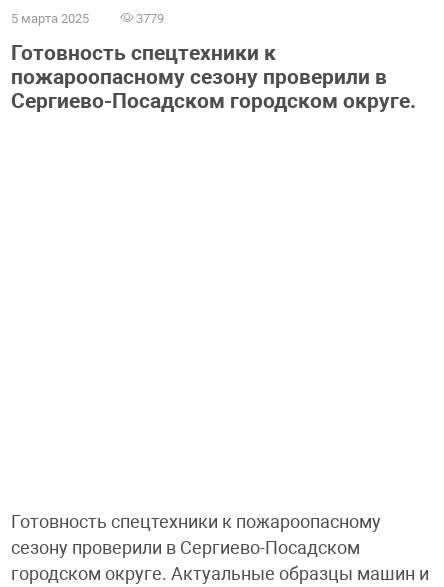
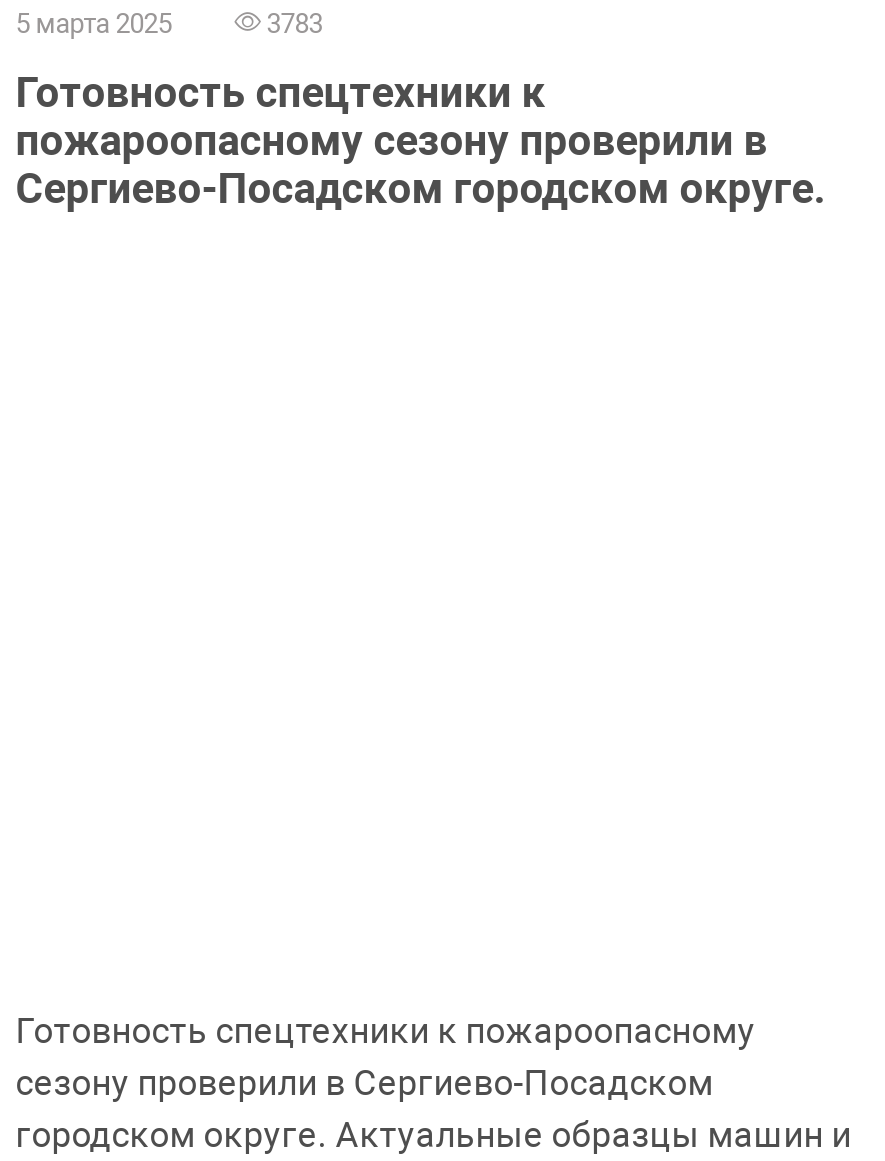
- 3779
+ 3783
